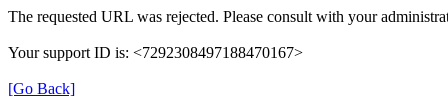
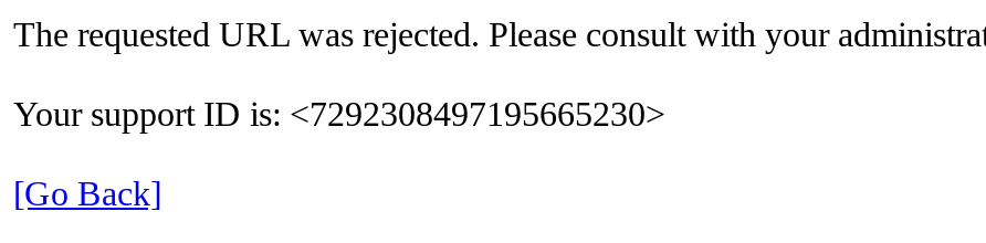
- Your support ID is: <7292308497188470167>
+ Your support ID is: <7292308497195665230>
